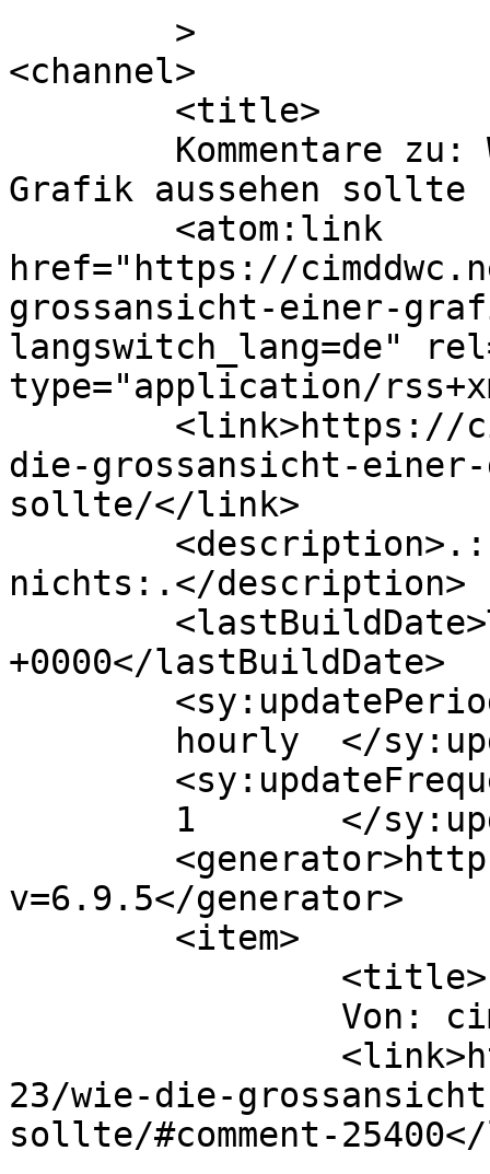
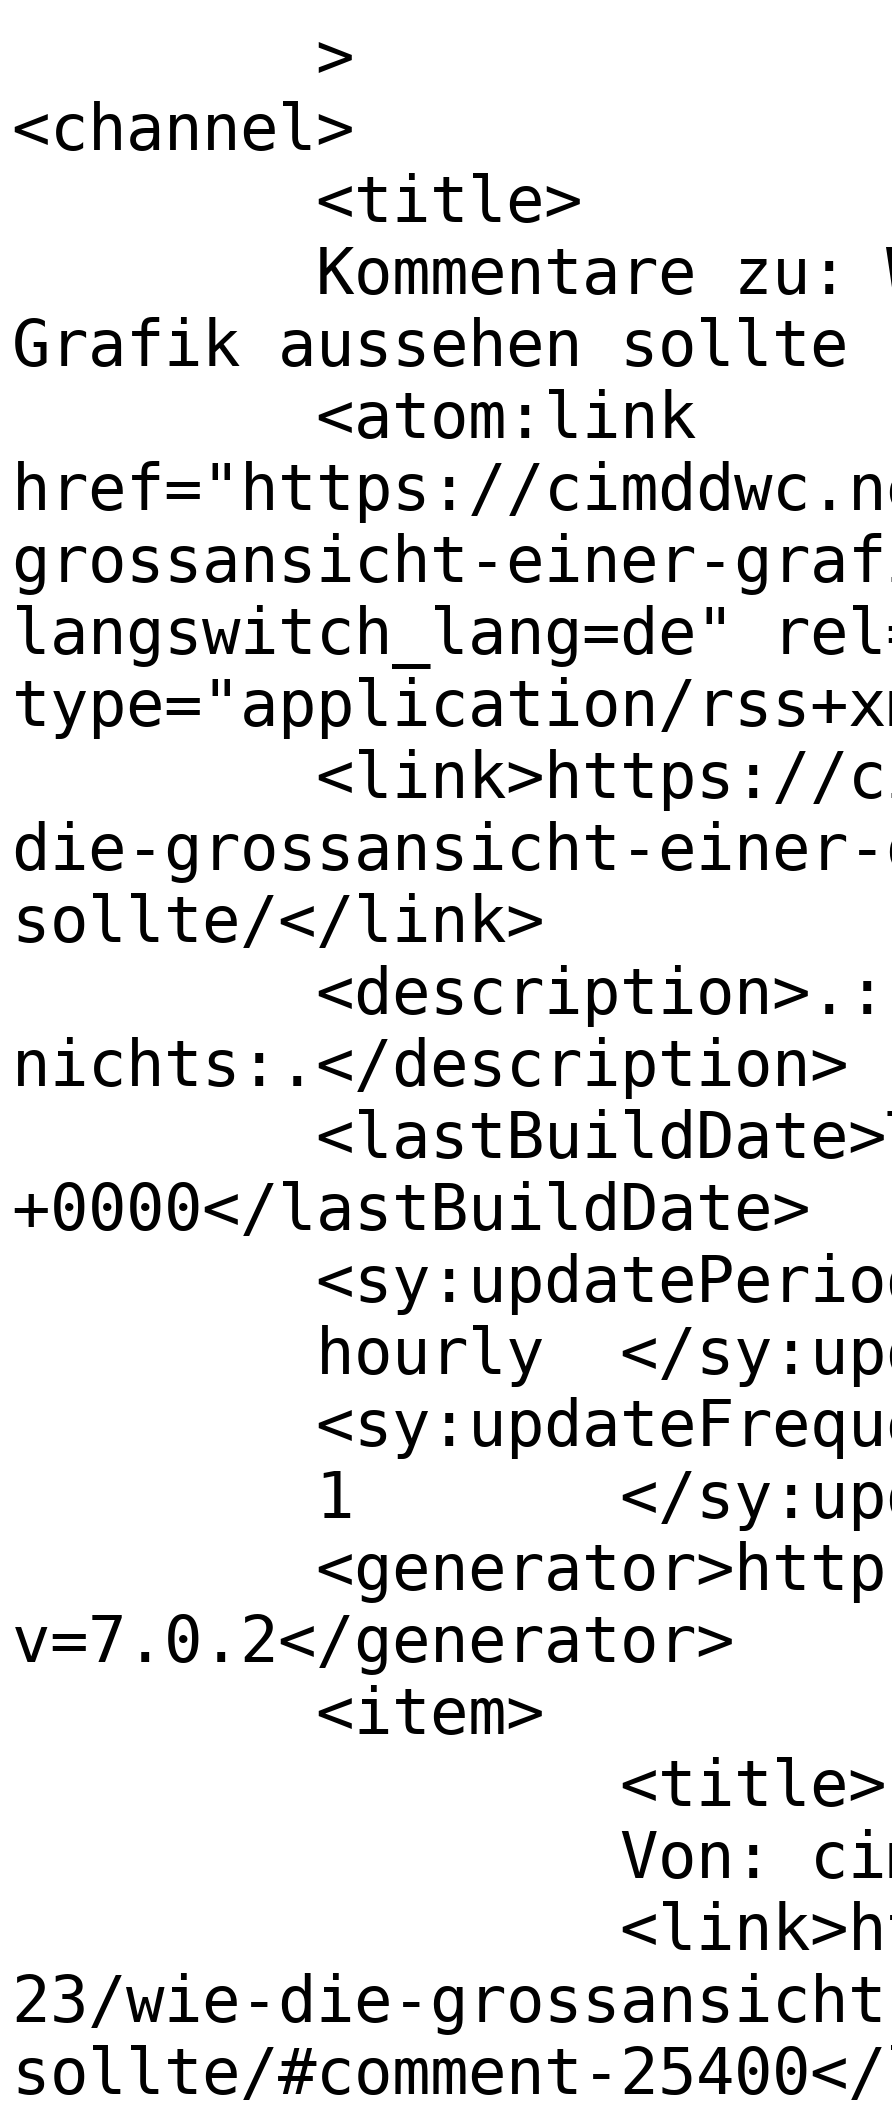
- v=6.9.5</generator>
+ v=7.0.2</generator>
